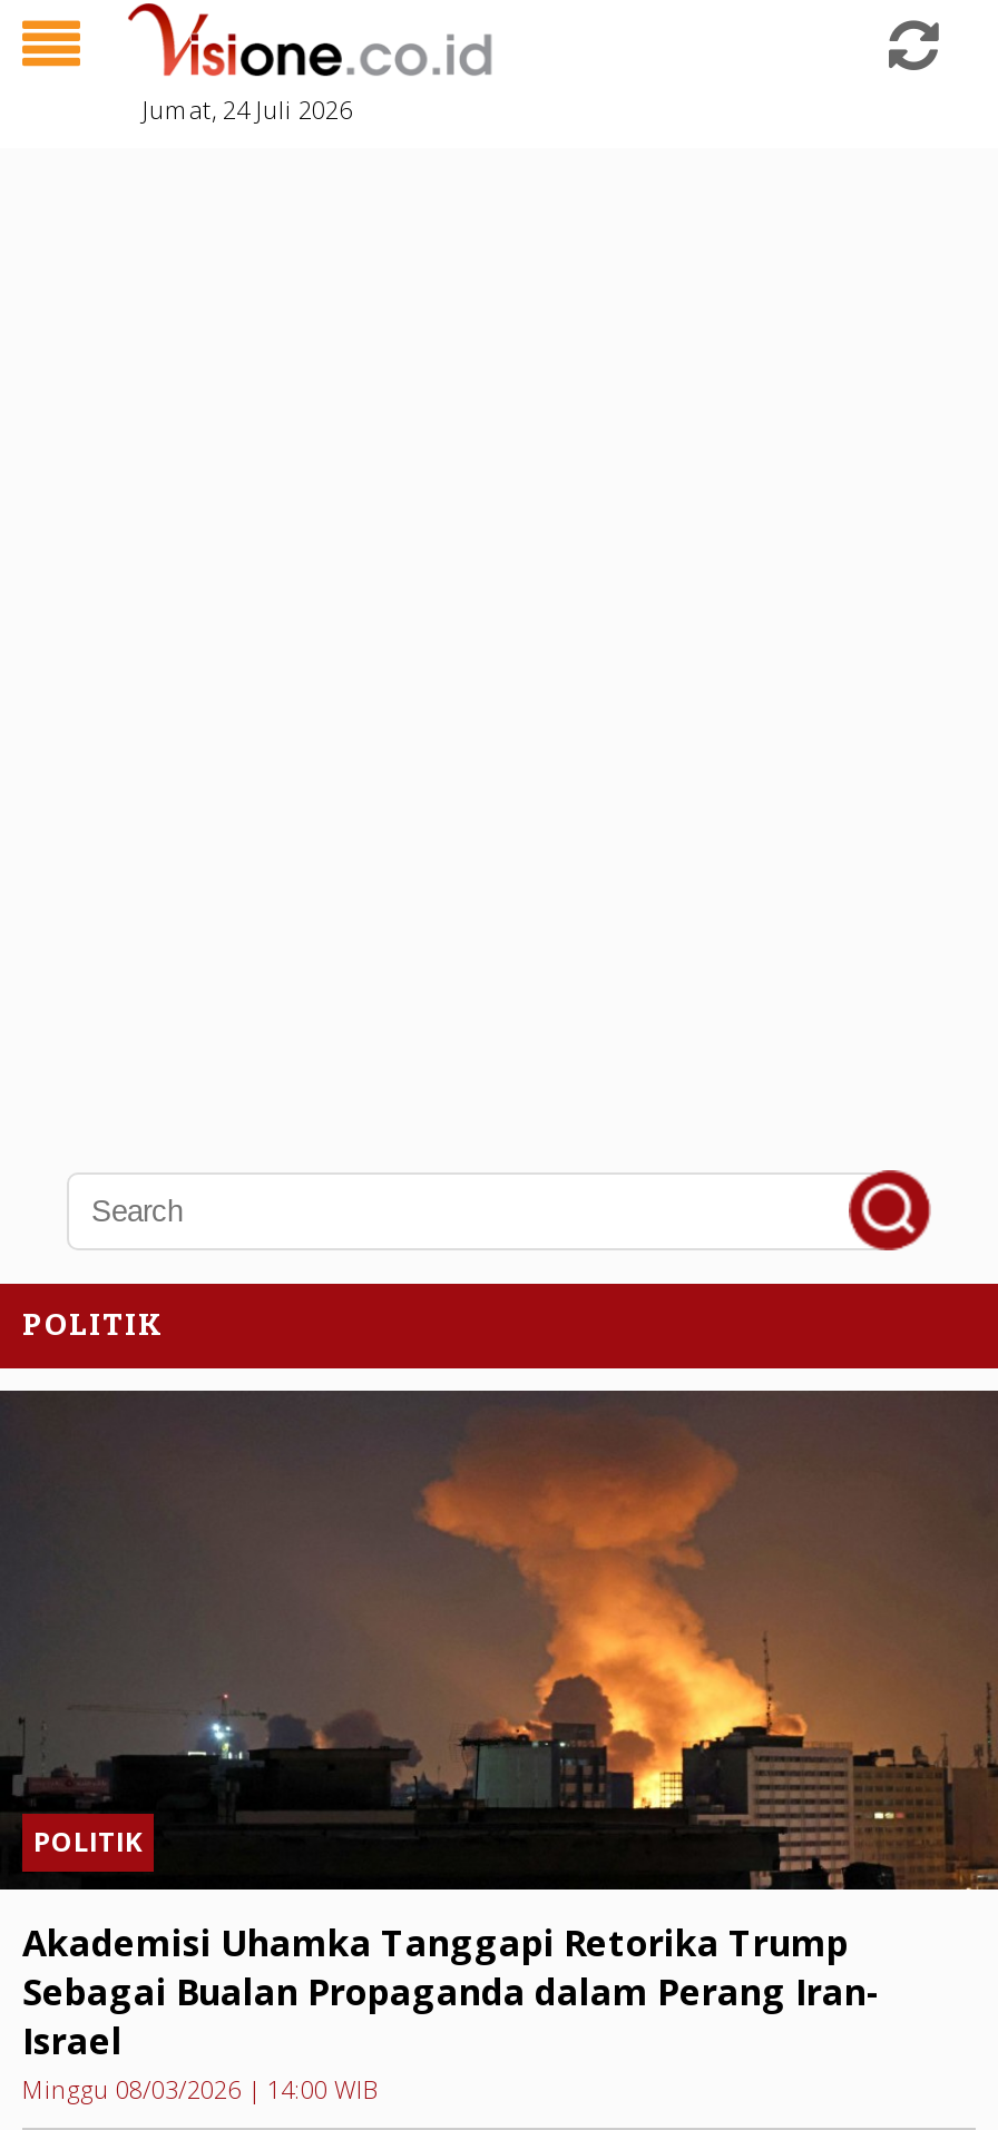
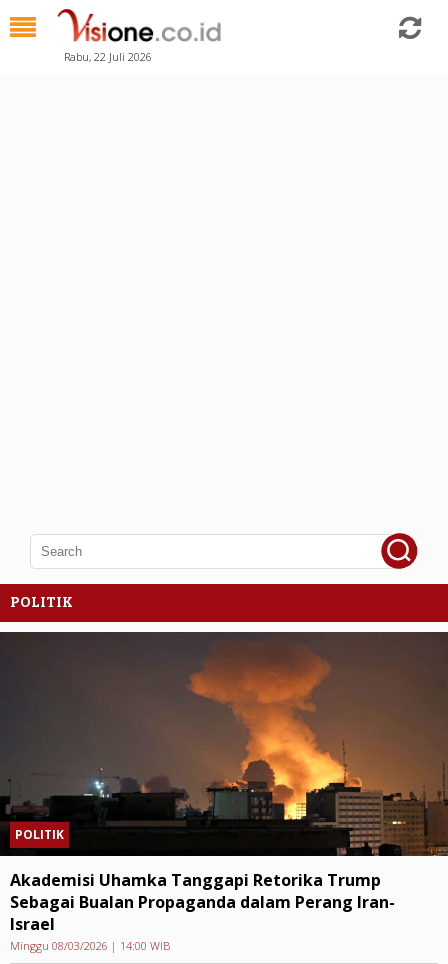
- Jumat, 24 Juli 2026
+ Rabu, 22 Juli 2026
